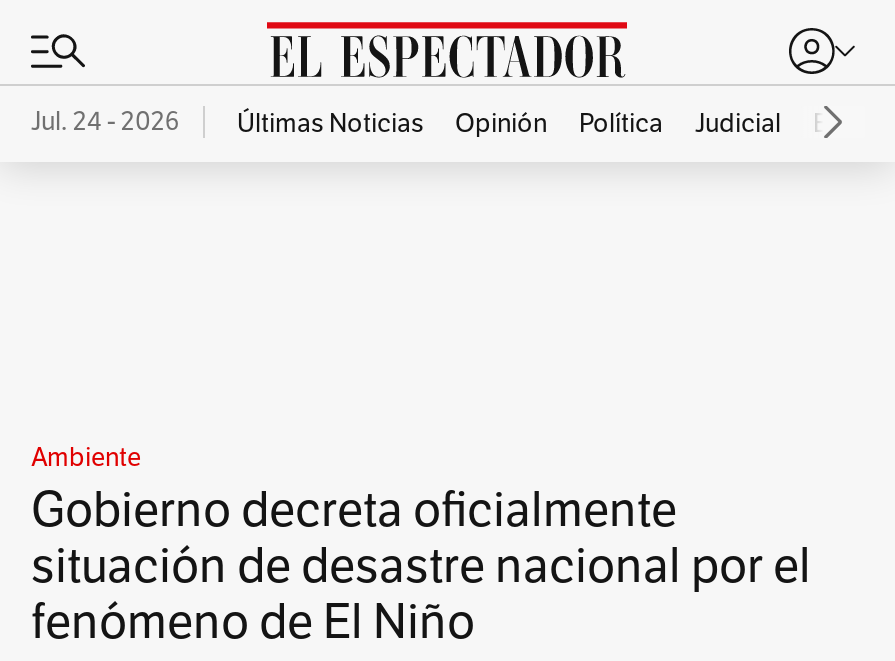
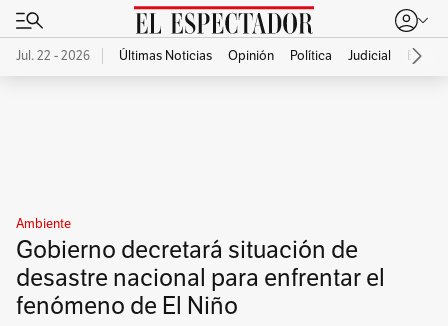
- Jul. 24 - 2026
+ Jul. 22 - 2026

- Gobierno decreta oficialmente
- situación de desastre nacional por el
+ Gobierno decretará situación de
+ desastre nacional para enfrentar el
